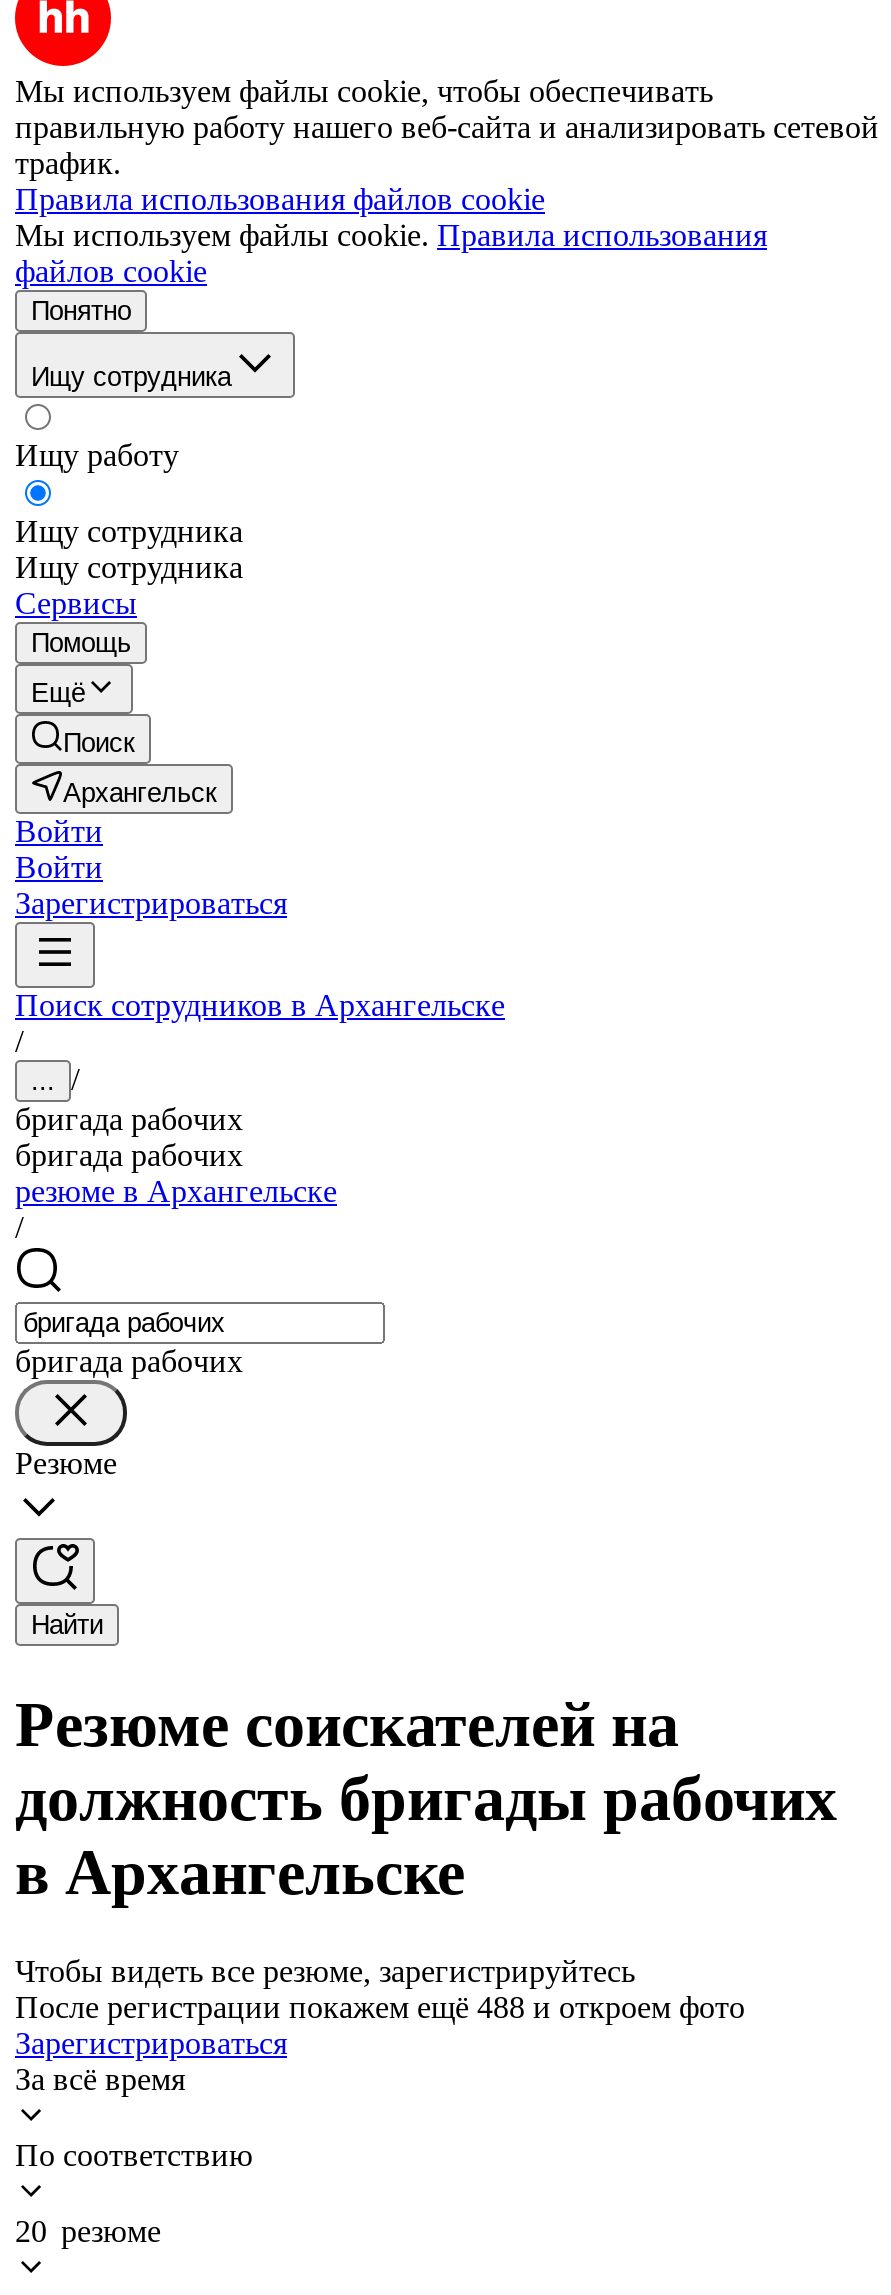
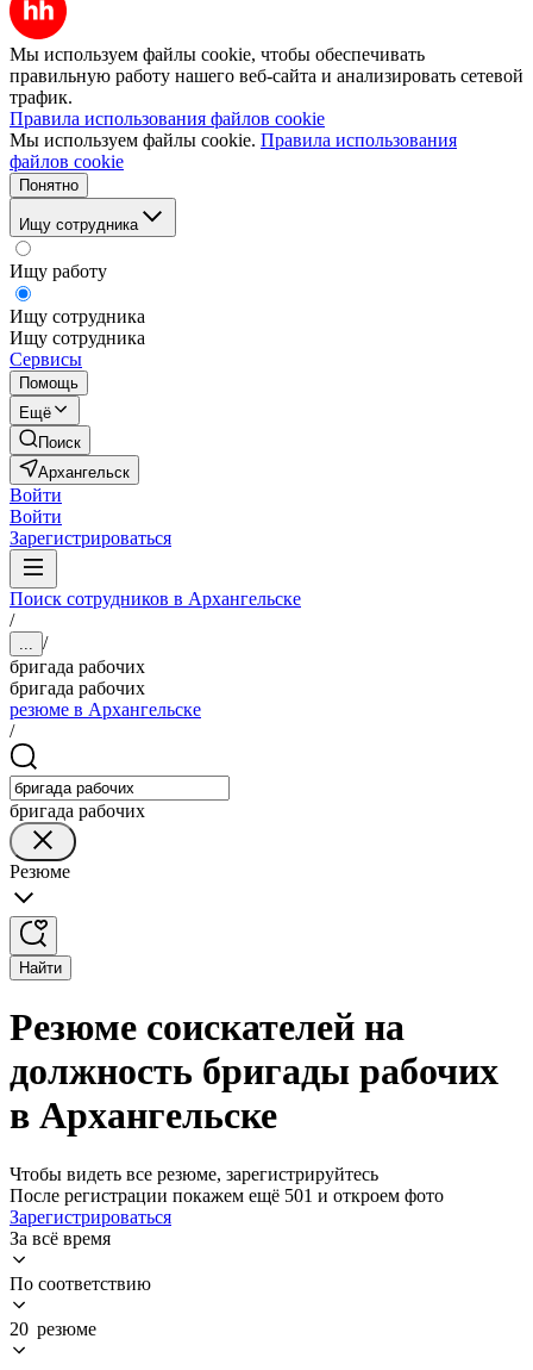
- После регистрации покажем ещё 488 и откроем фото
+ После регистрации покажем ещё 501 и откроем фото
